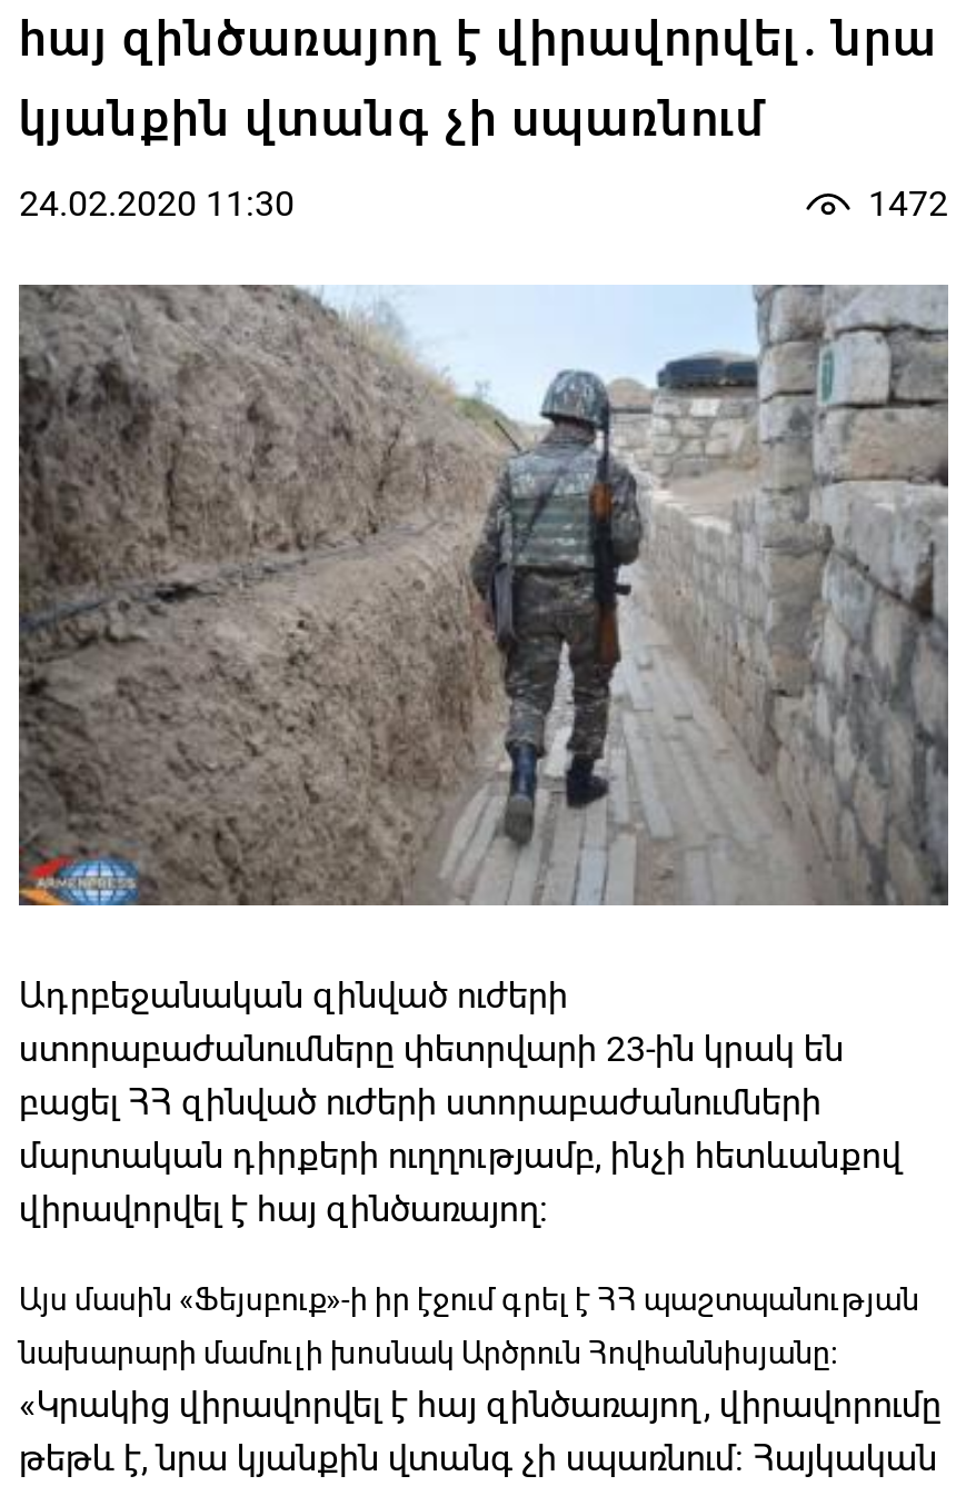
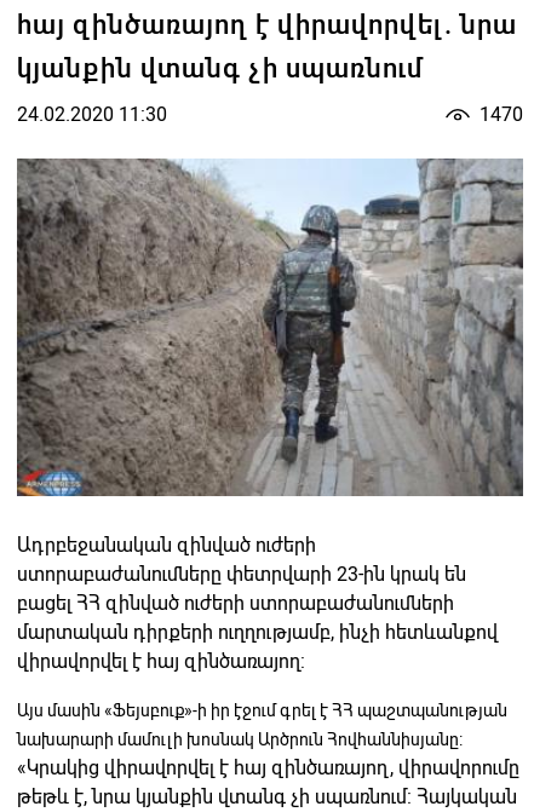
- 1472
+ 1470
